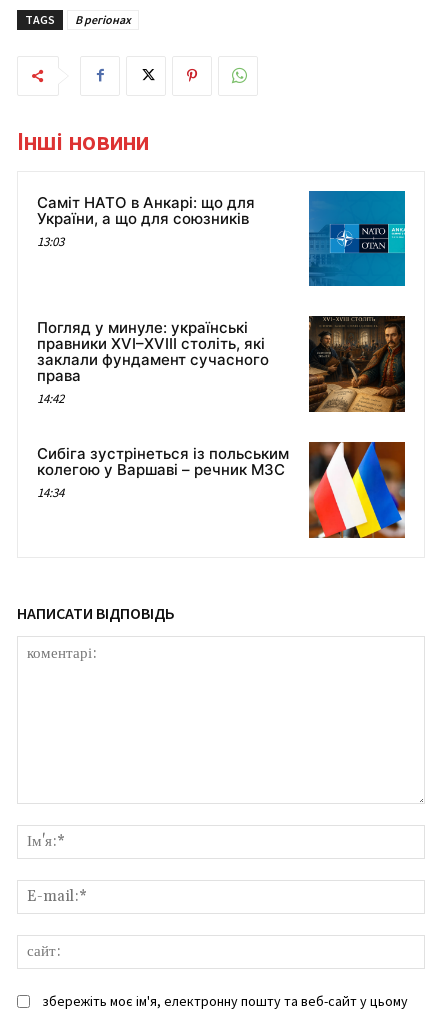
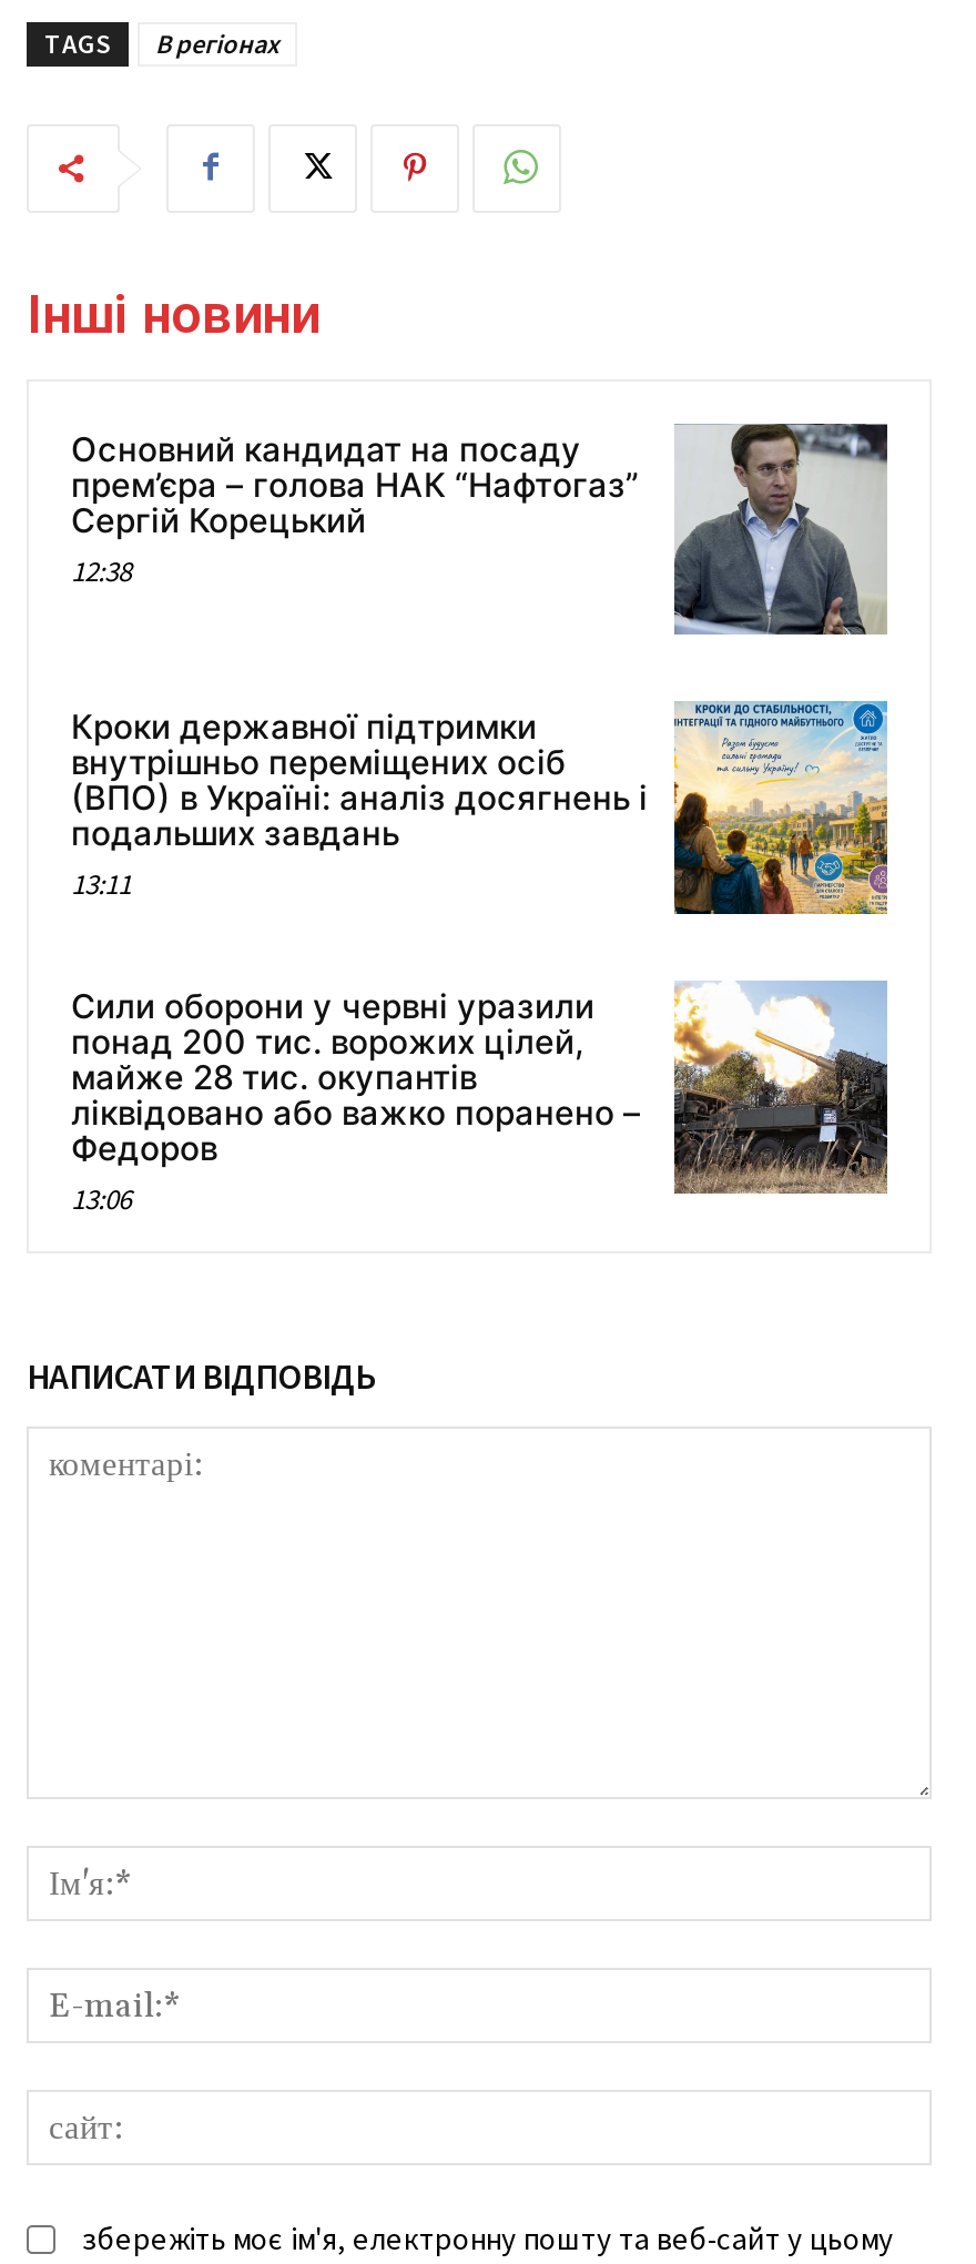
- Саміт НАТО в Анкарі: що для
- України, а що для союзників
- 13:03
+ Основний кандидат на посаду
+ прем’єра – голова НАК “Нафтогаз”
+ Сергій Корецький
+ 12:38

- [image]
+ [image]

- [image]
- Погляд у минуле: українські
- правники XVI–XVIII століть, які
- заклали фундамент сучасного
- права
- 14:42
+ [image]
+ Кроки державної підтримки
+ внутрішньо переміщених осіб
+ (ВПО) в Україні: аналіз досягнень і
+ подальших завдань
+ 13:11

- [image]
- Сибіга зустрінеться із польським
- колегою у Варшаві – речник МЗС
- 14:34
+ [image]
+ Сили оборони у червні уразили
+ понад 200 тис. ворожих цілей,
+ майже 28 тис. окупантів
+ ліквідовано або важко поранено –
+ Федоров
+ 13:06
